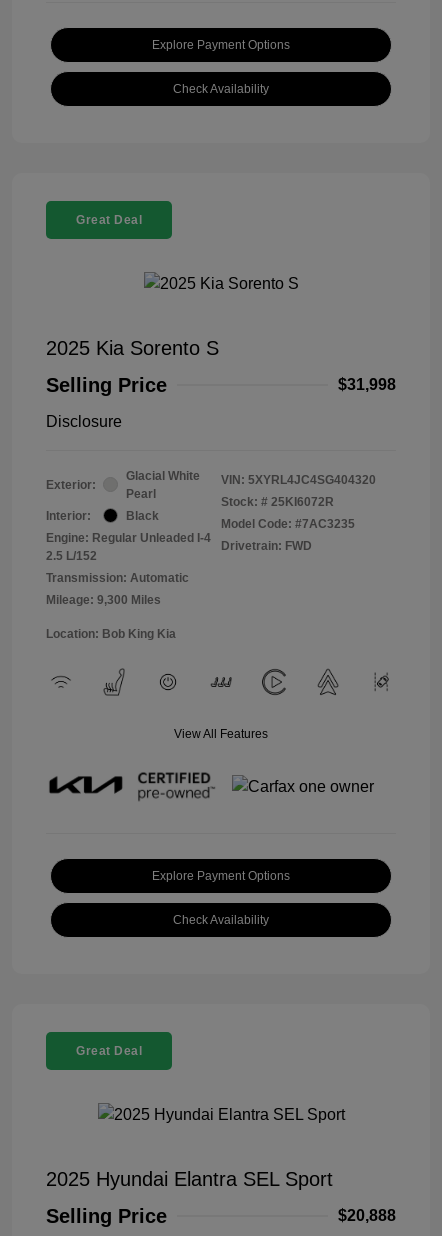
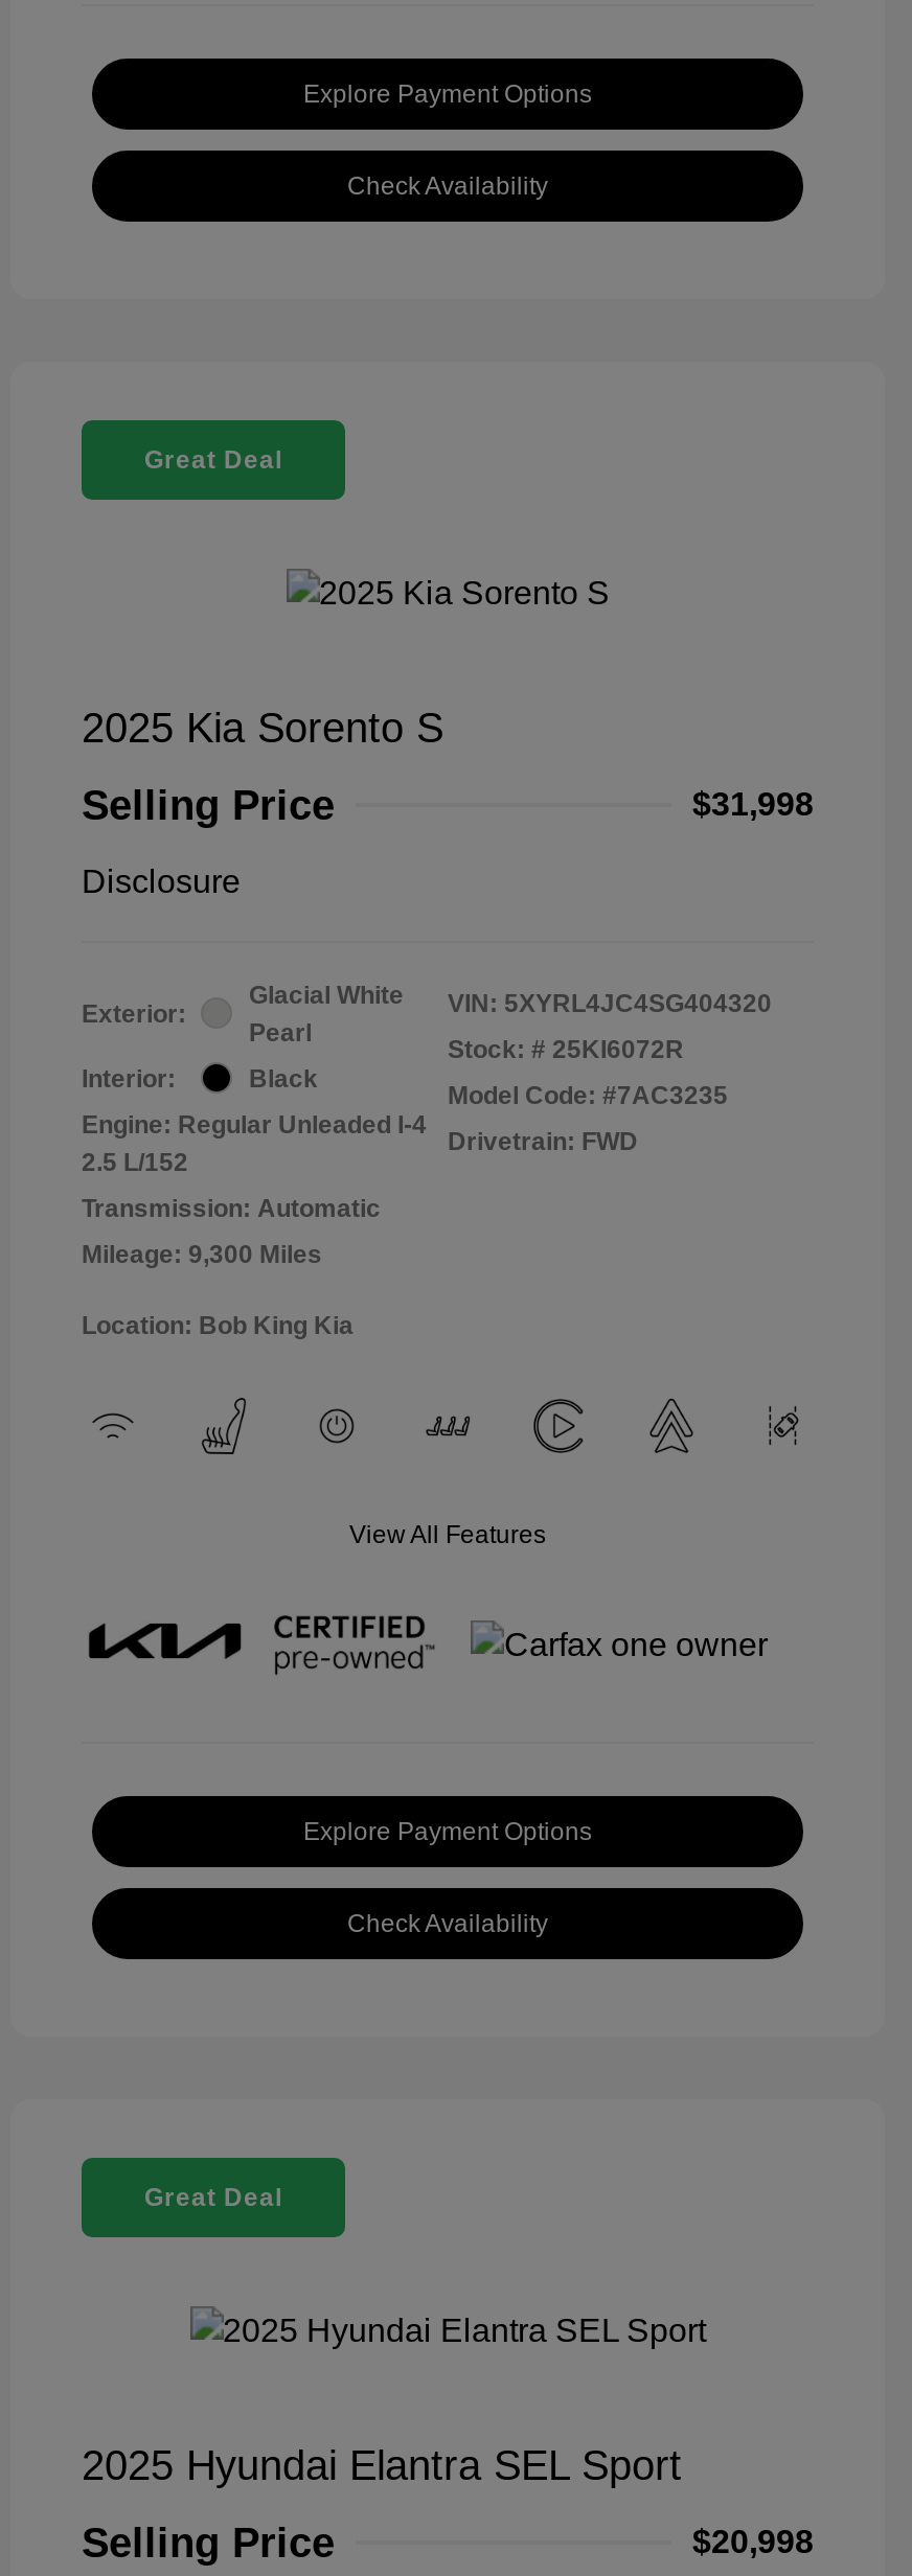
- $20,888
+ $20,998
